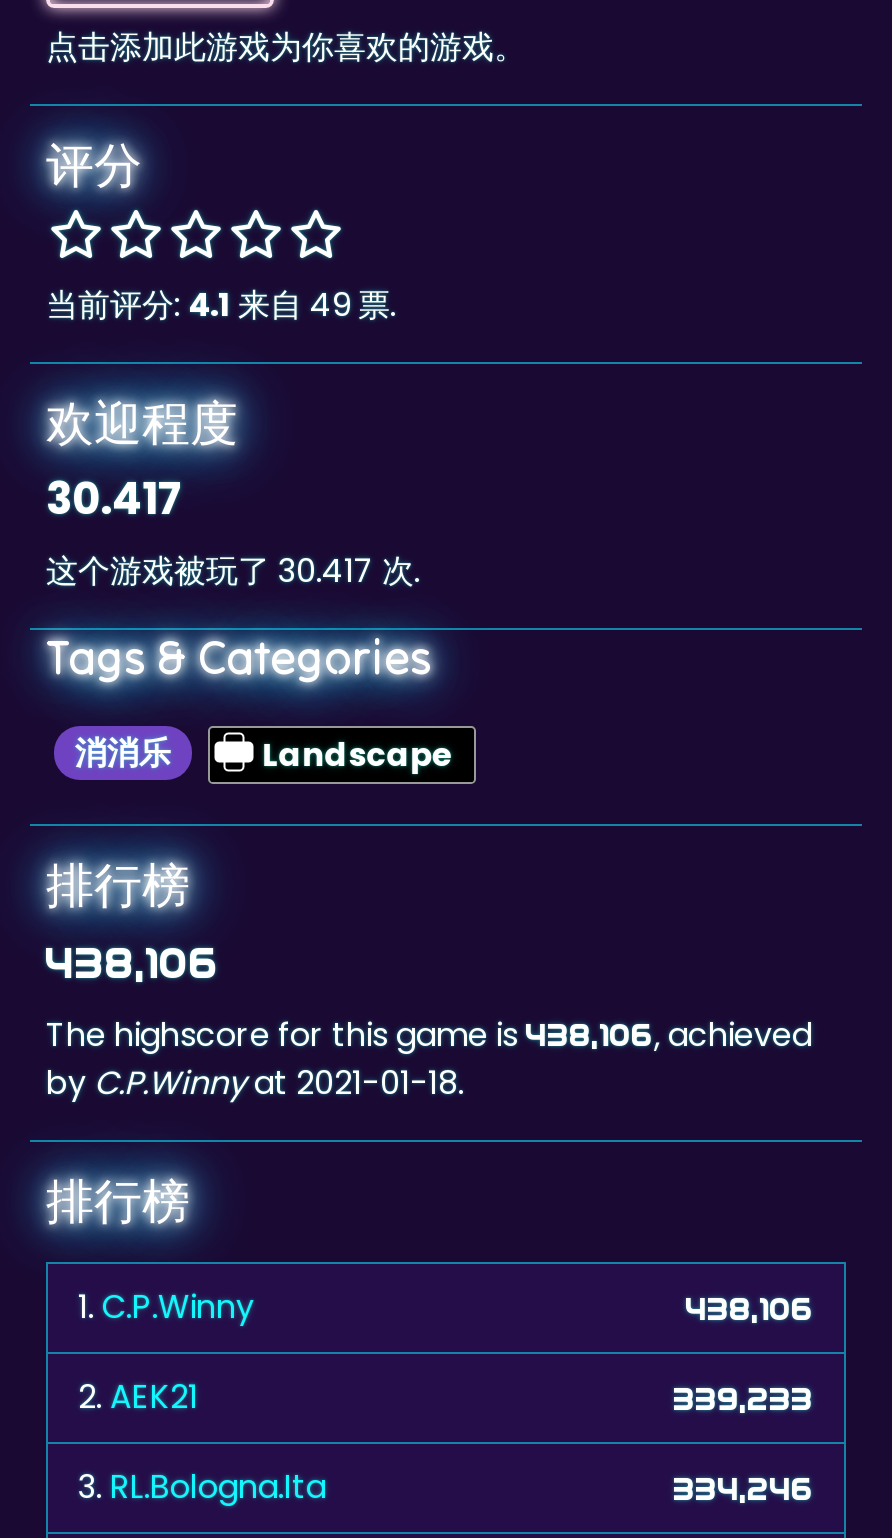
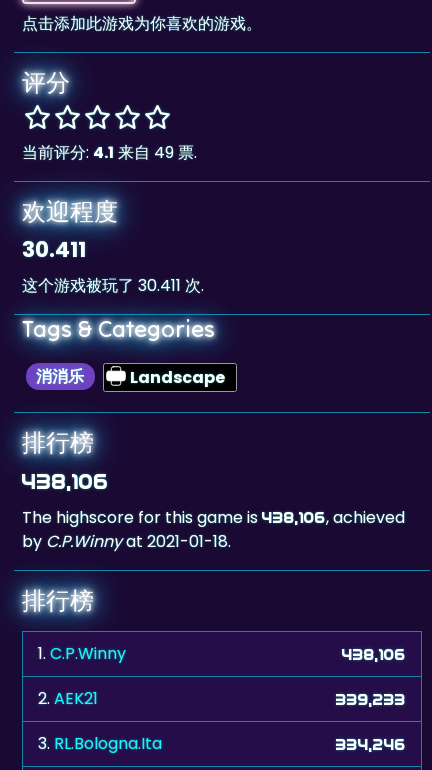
- 30.417
+ 30.411

- 这个游戏被玩了 30.417 次.
+ 这个游戏被玩了 30.411 次.
